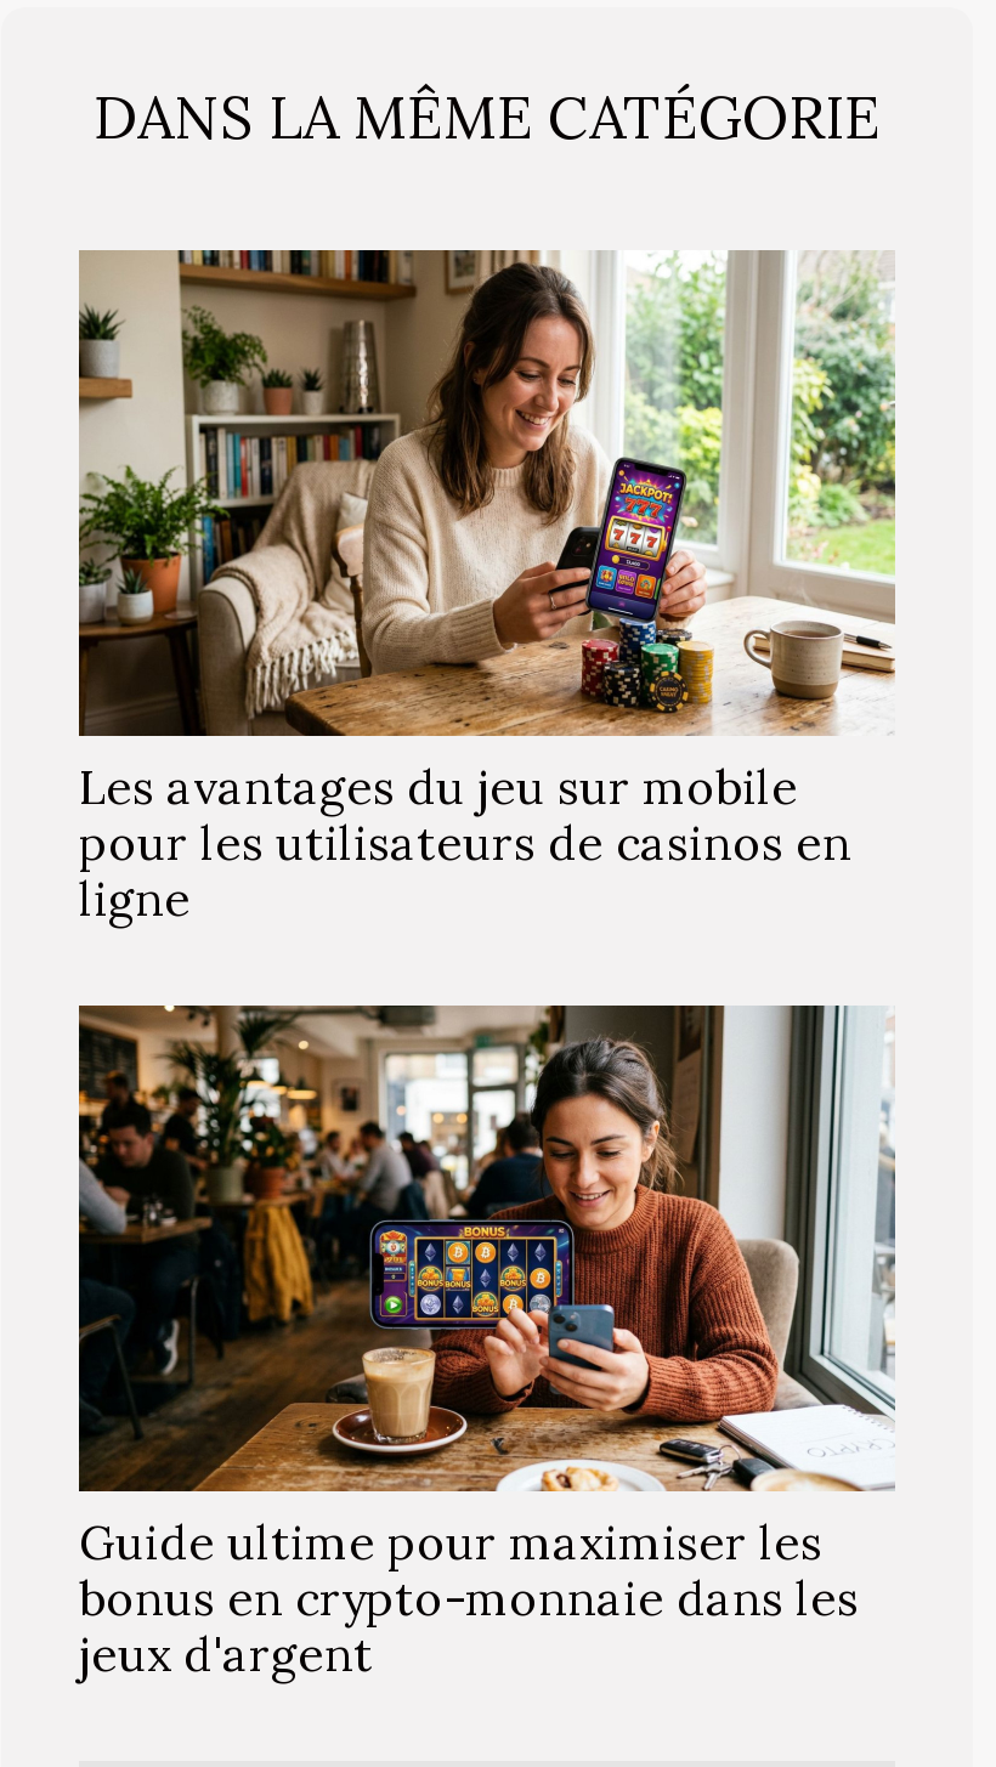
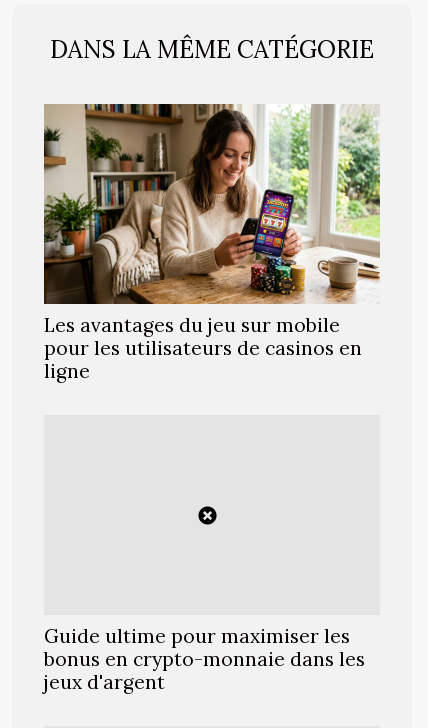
- [image]
